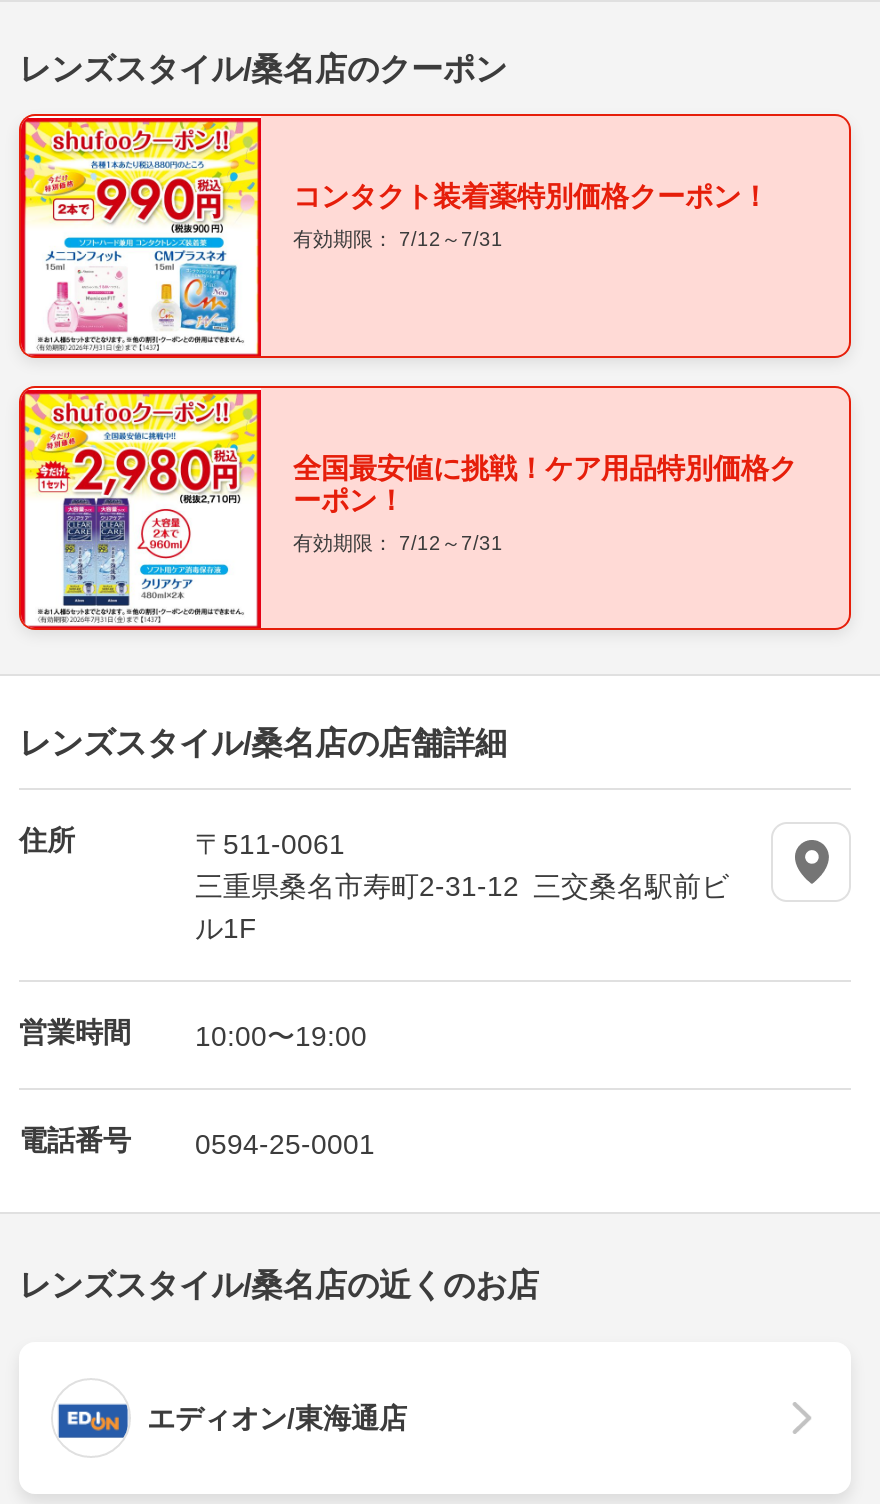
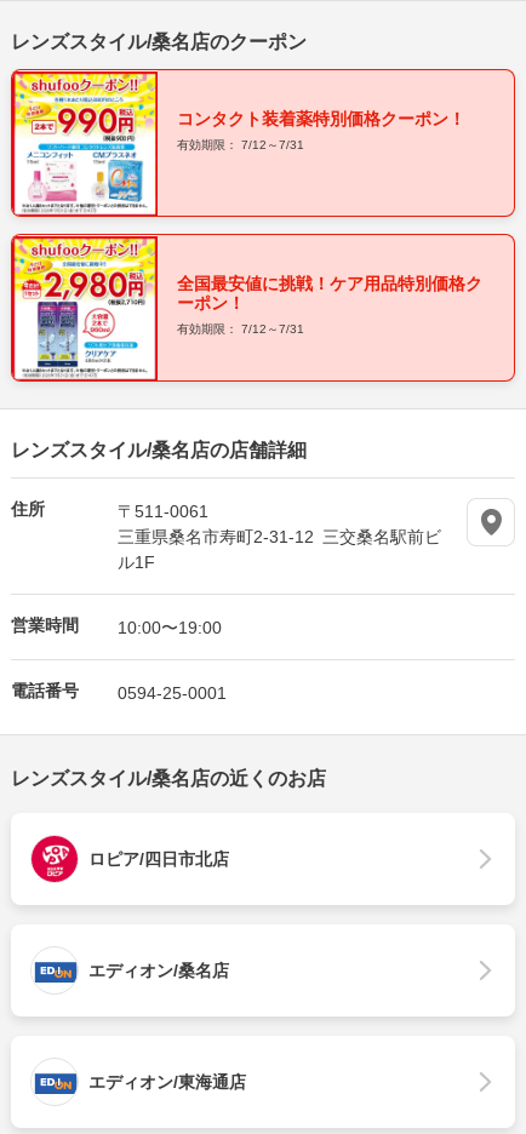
+ [image]
+ ロピア/四日市北店

+ エディオン/桑名店
